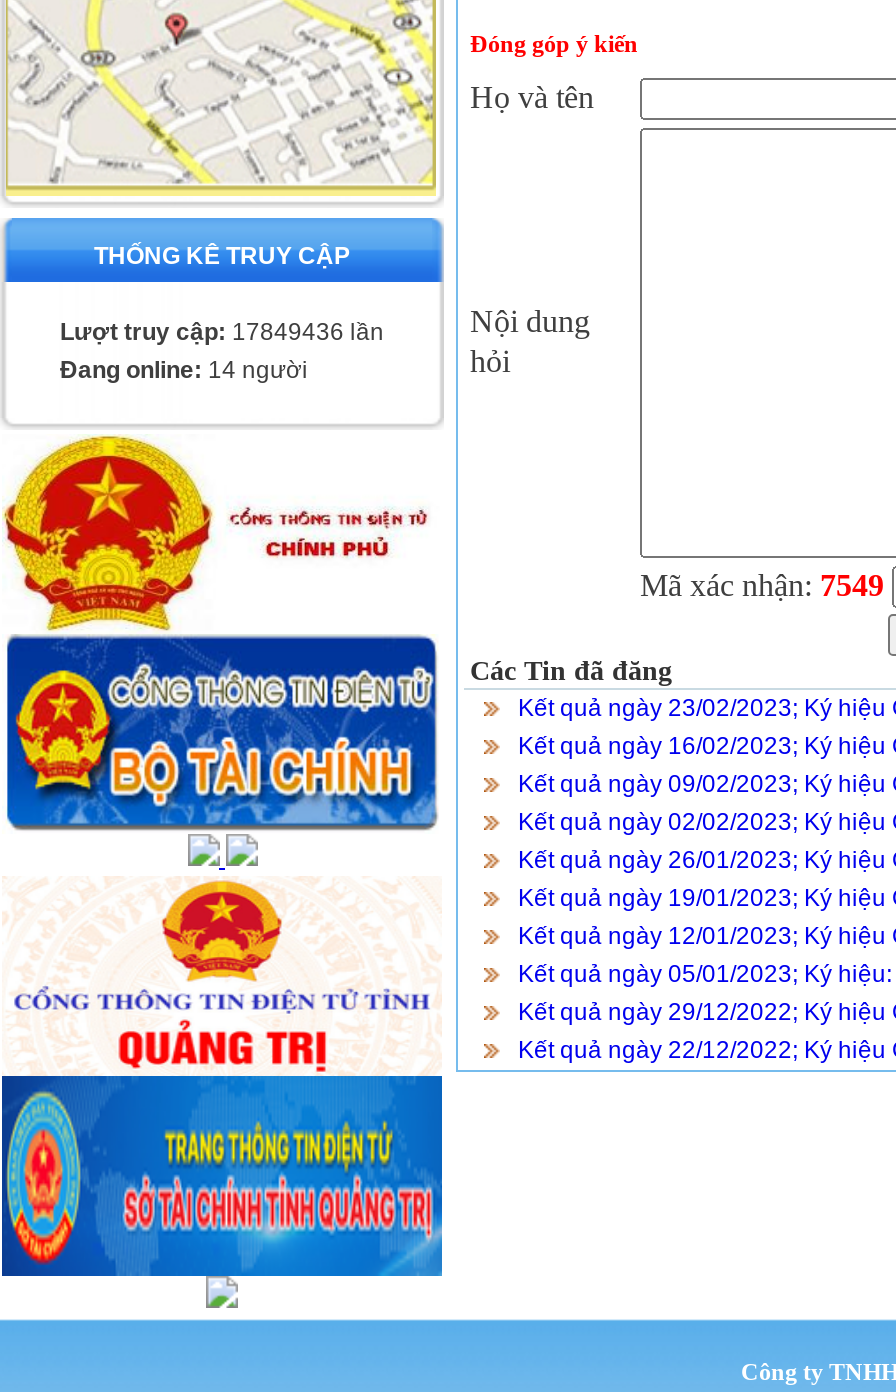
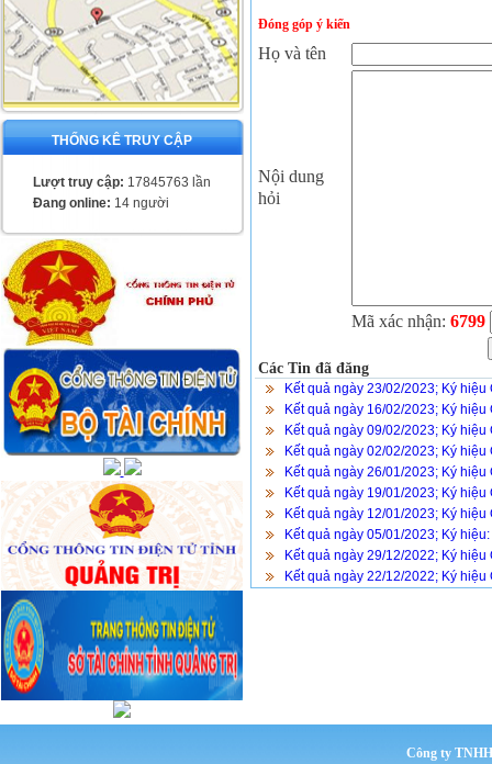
- Lượt truy cập: 17849436 lần
+ Lượt truy cập: 17845763 lần

- Mã xác nhận: 7549
+ Mã xác nhận: 6799
